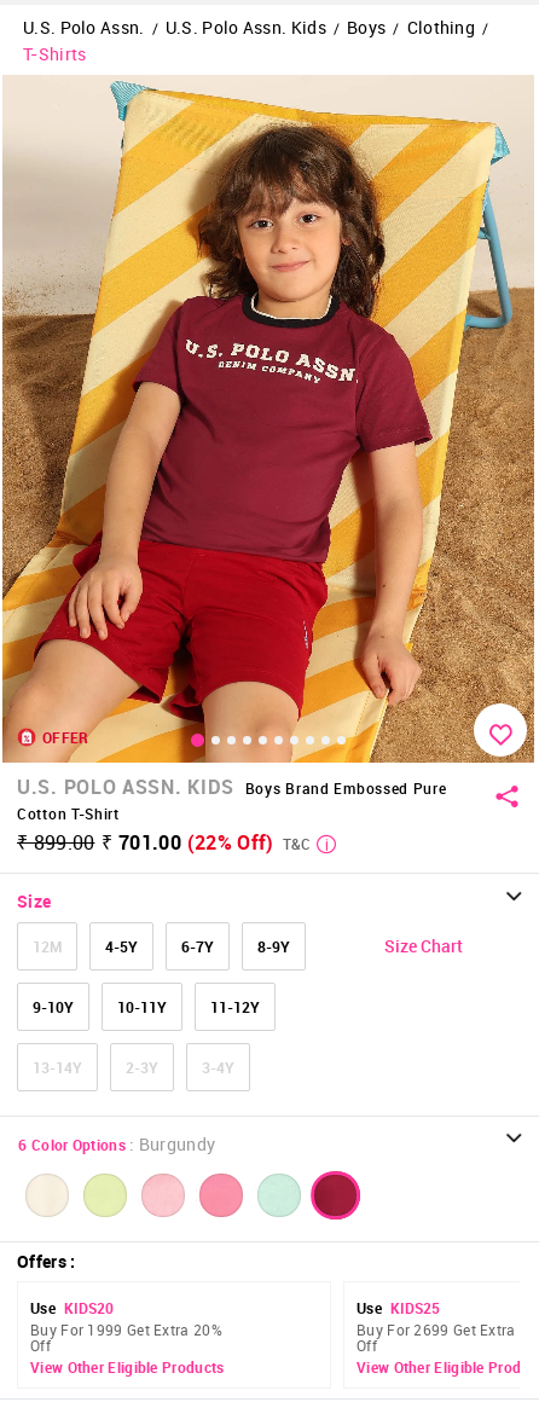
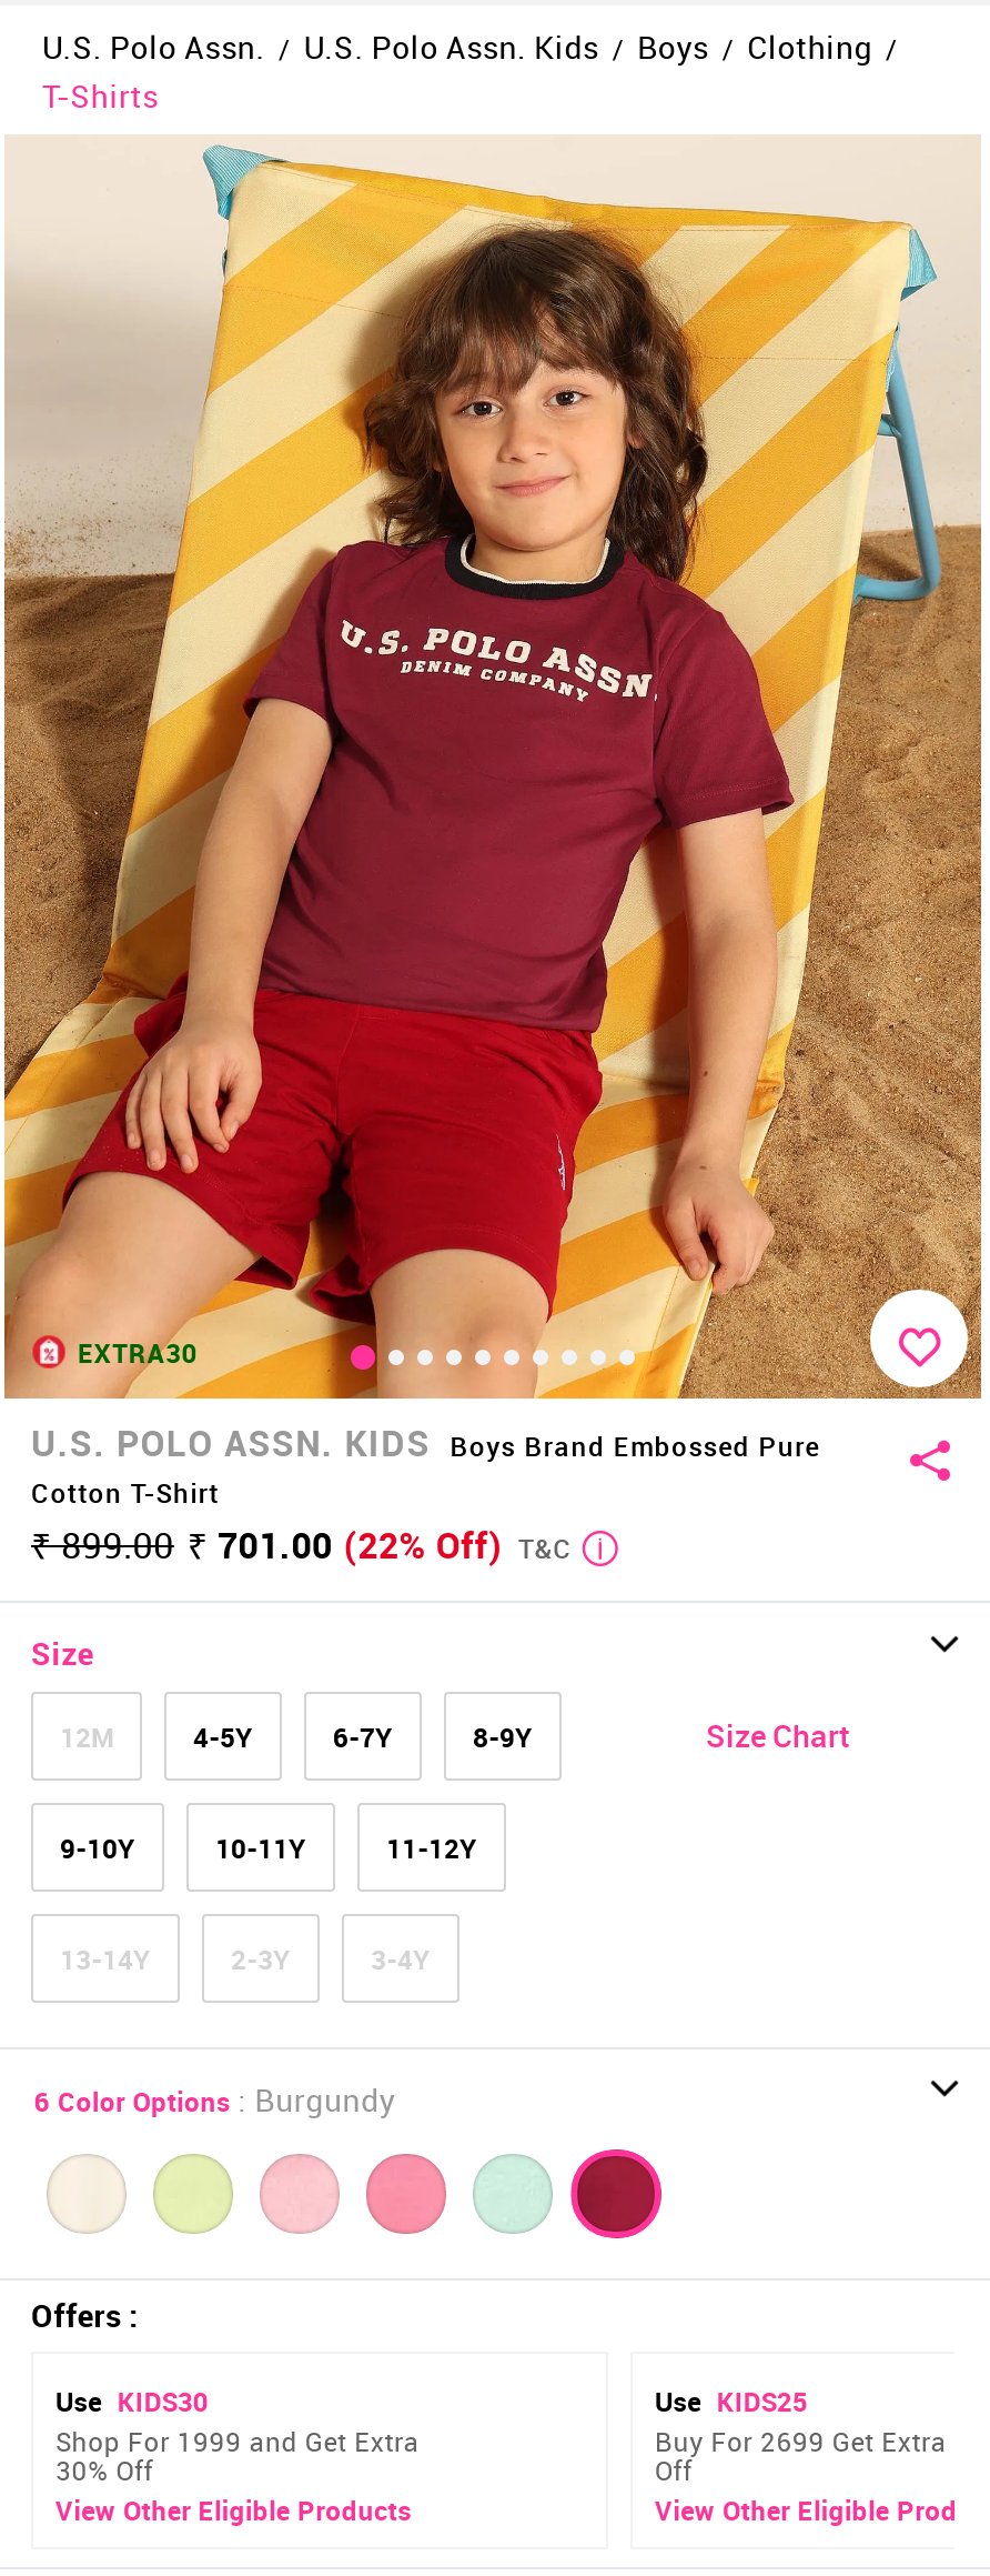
- OFFER
+ EXTRA30

- Use KIDS20
- Buy For 1999 Get Extra 20%
- Off
+ Use KIDS30
+ Shop For 1999 and Get Extra
+ 30% Off
